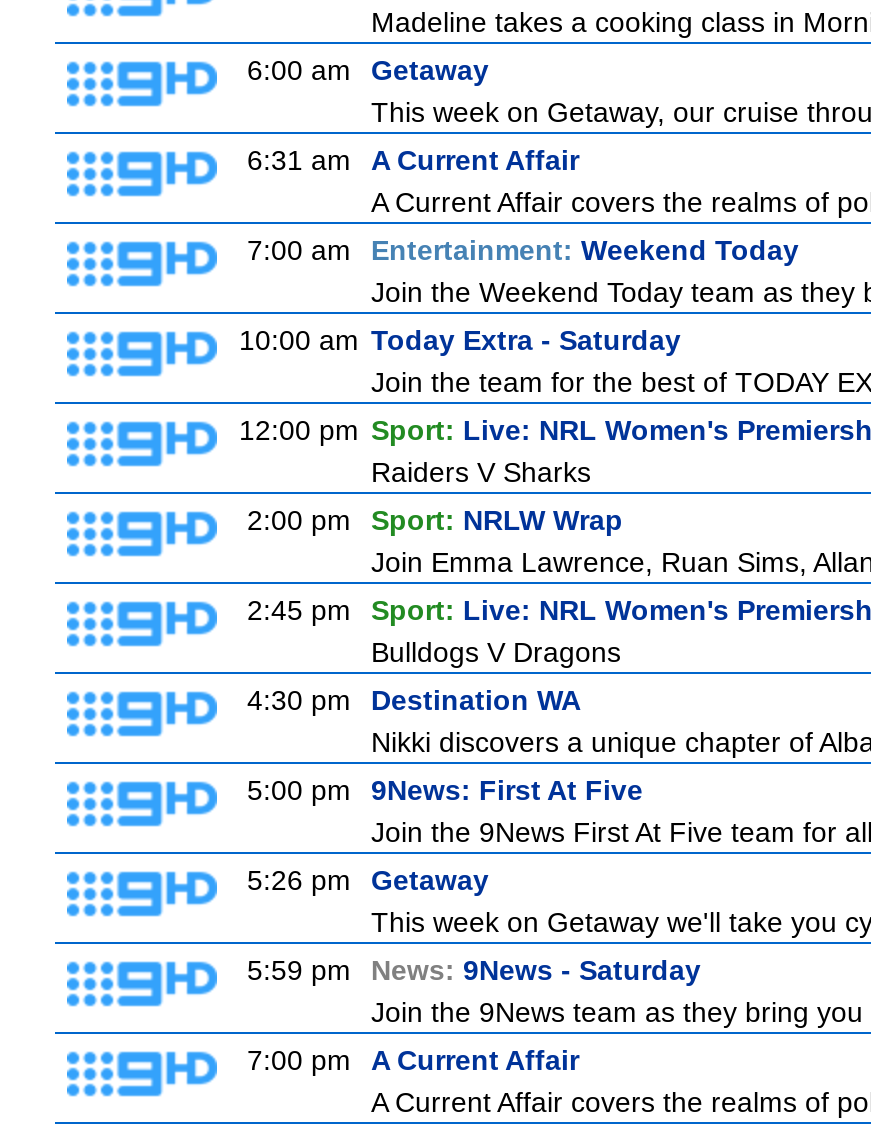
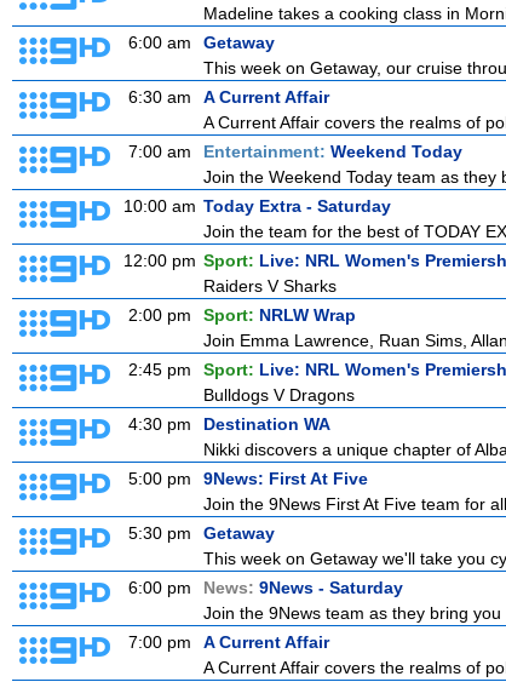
- 6:31 am A Current Affair
+ 6:30 am A Current Affair

- 5:26 pm Getaway
+ 5:30 pm Getaway

- 5:59 pm News: 9News - Saturday
+ 6:00 pm News: 9News - Saturday
